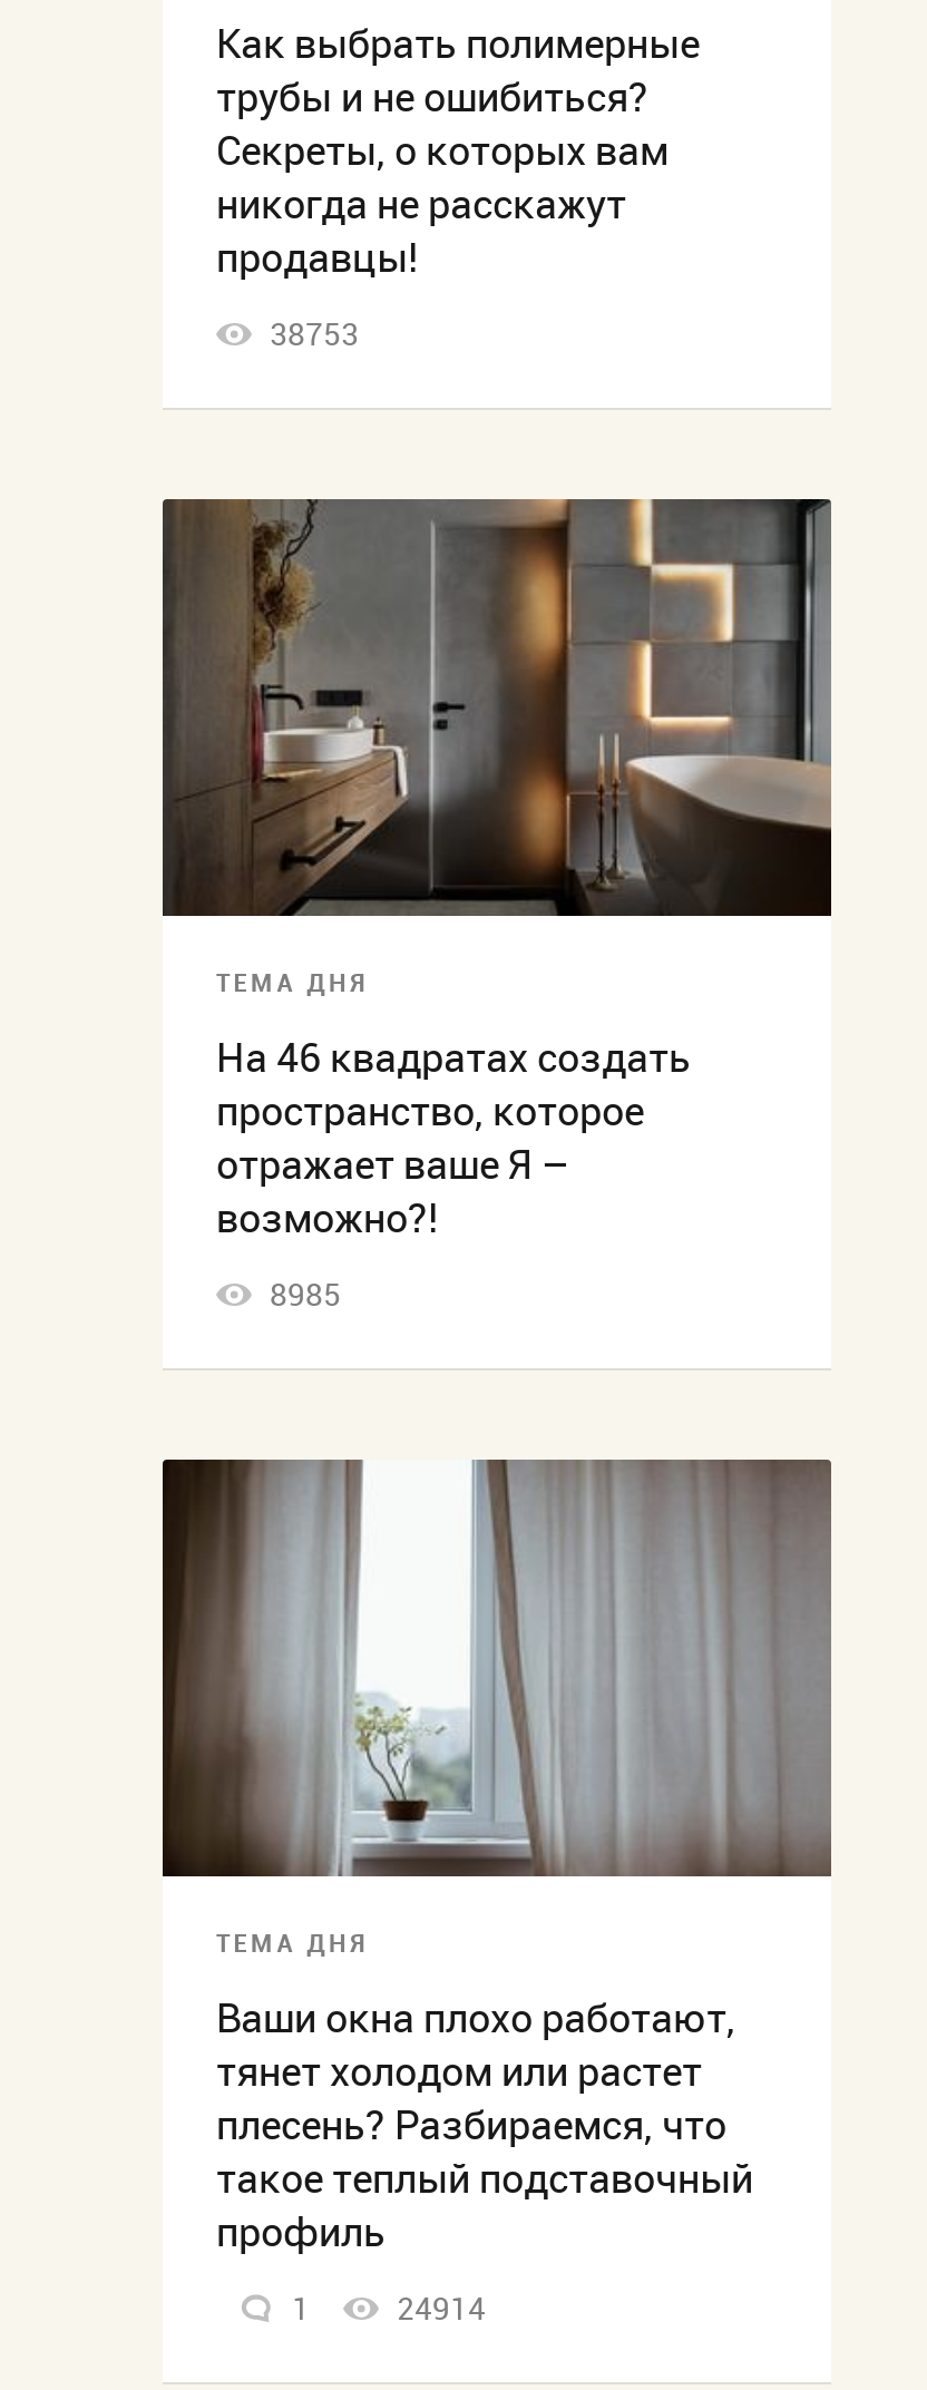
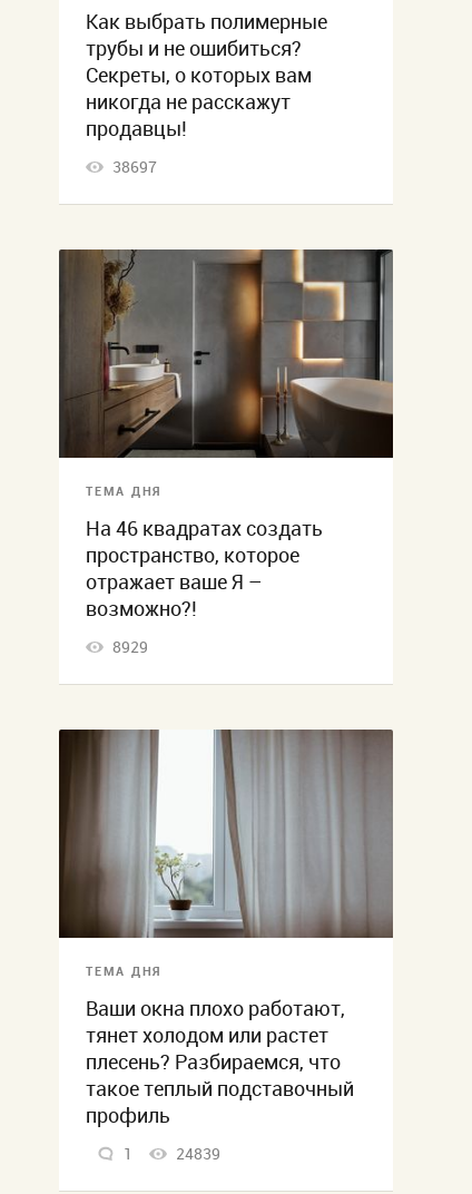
- 38753
+ 38697

- 8985
+ 8929

- 24914
+ 24839
